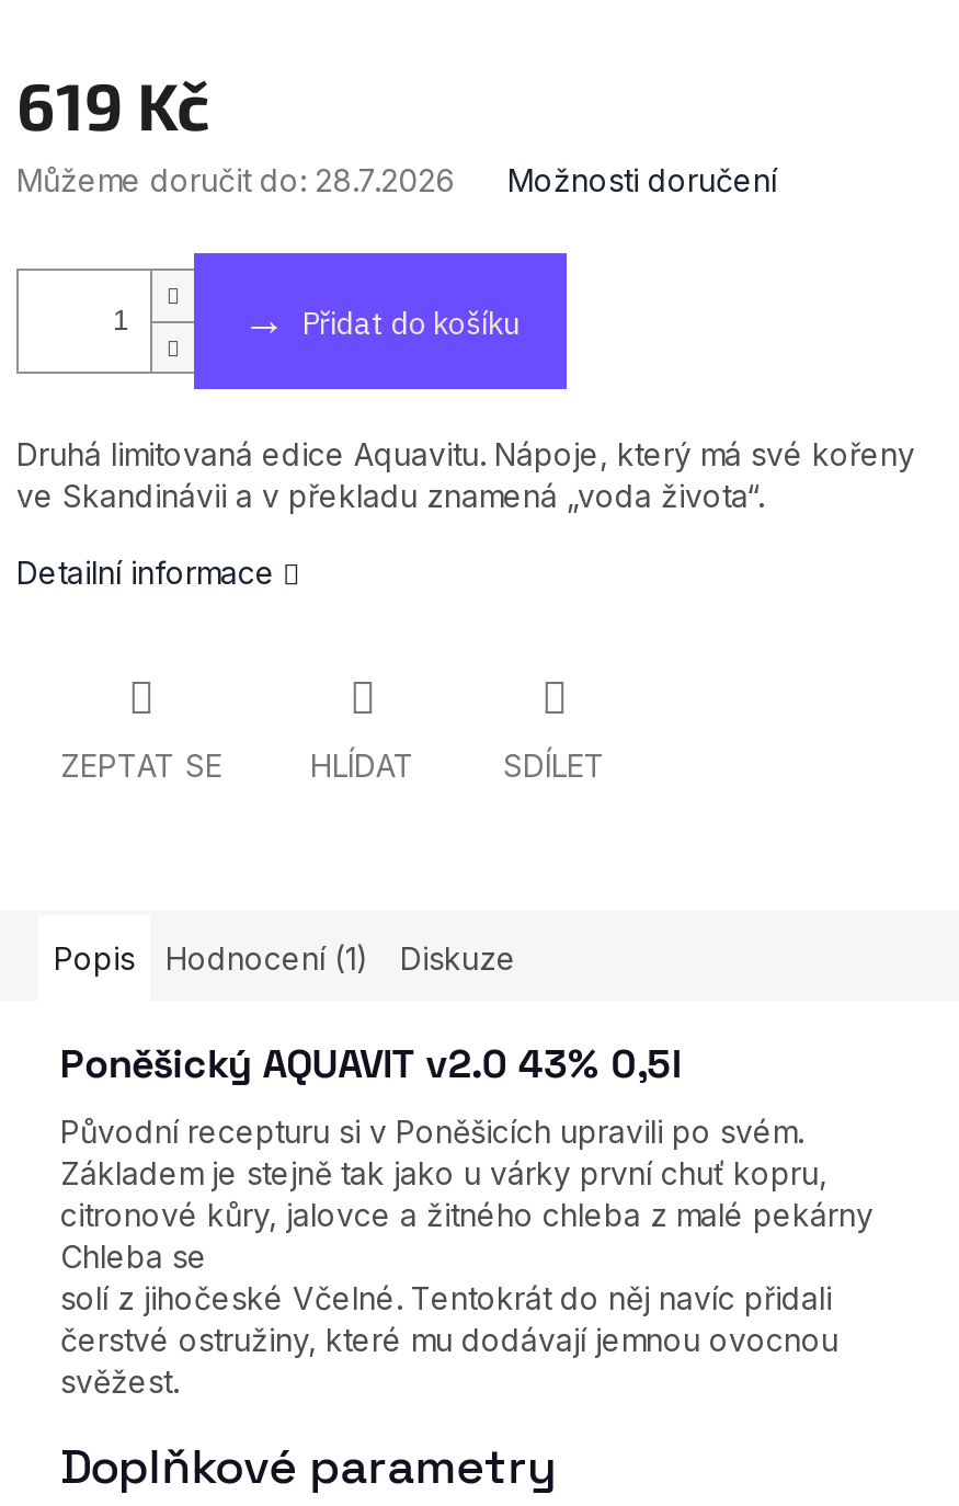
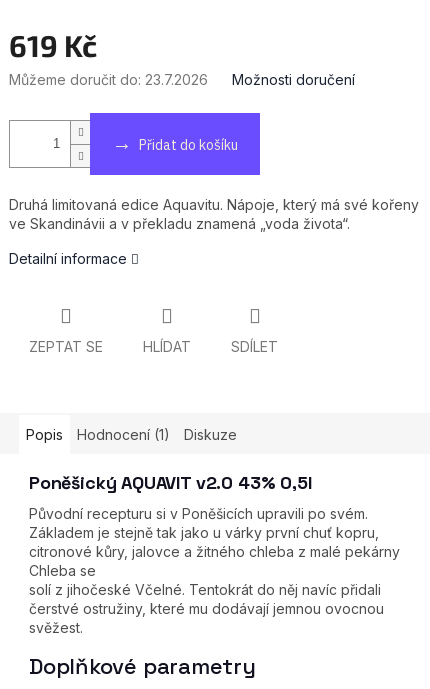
- Můžeme doručit do: 28.7.2026
+ Můžeme doručit do: 23.7.2026
